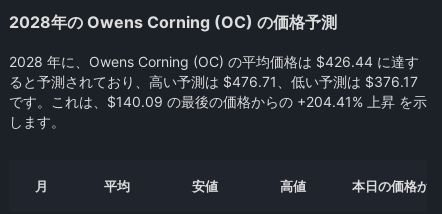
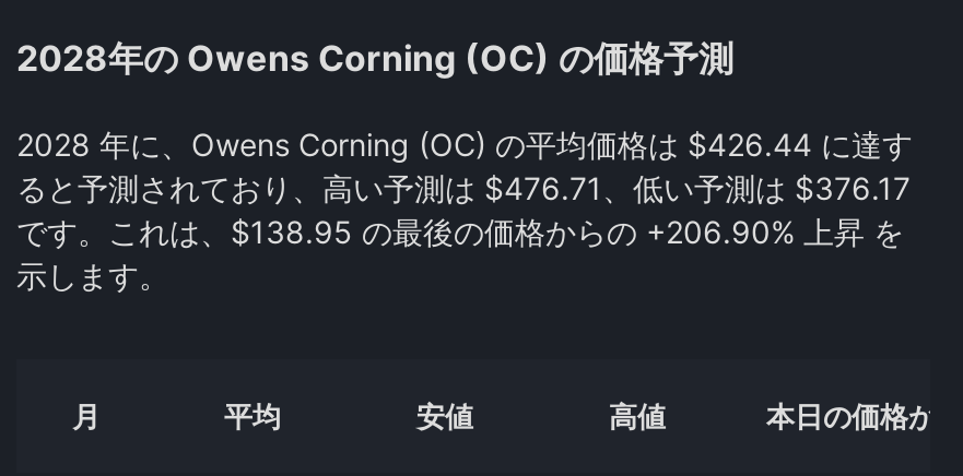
- です。これは、$140.09 の最後の価格からの +204.41% 上昇 を示
- します。
+ です。これは、$138.95 の最後の価格からの +206.90% 上昇 を
+ 示します。
